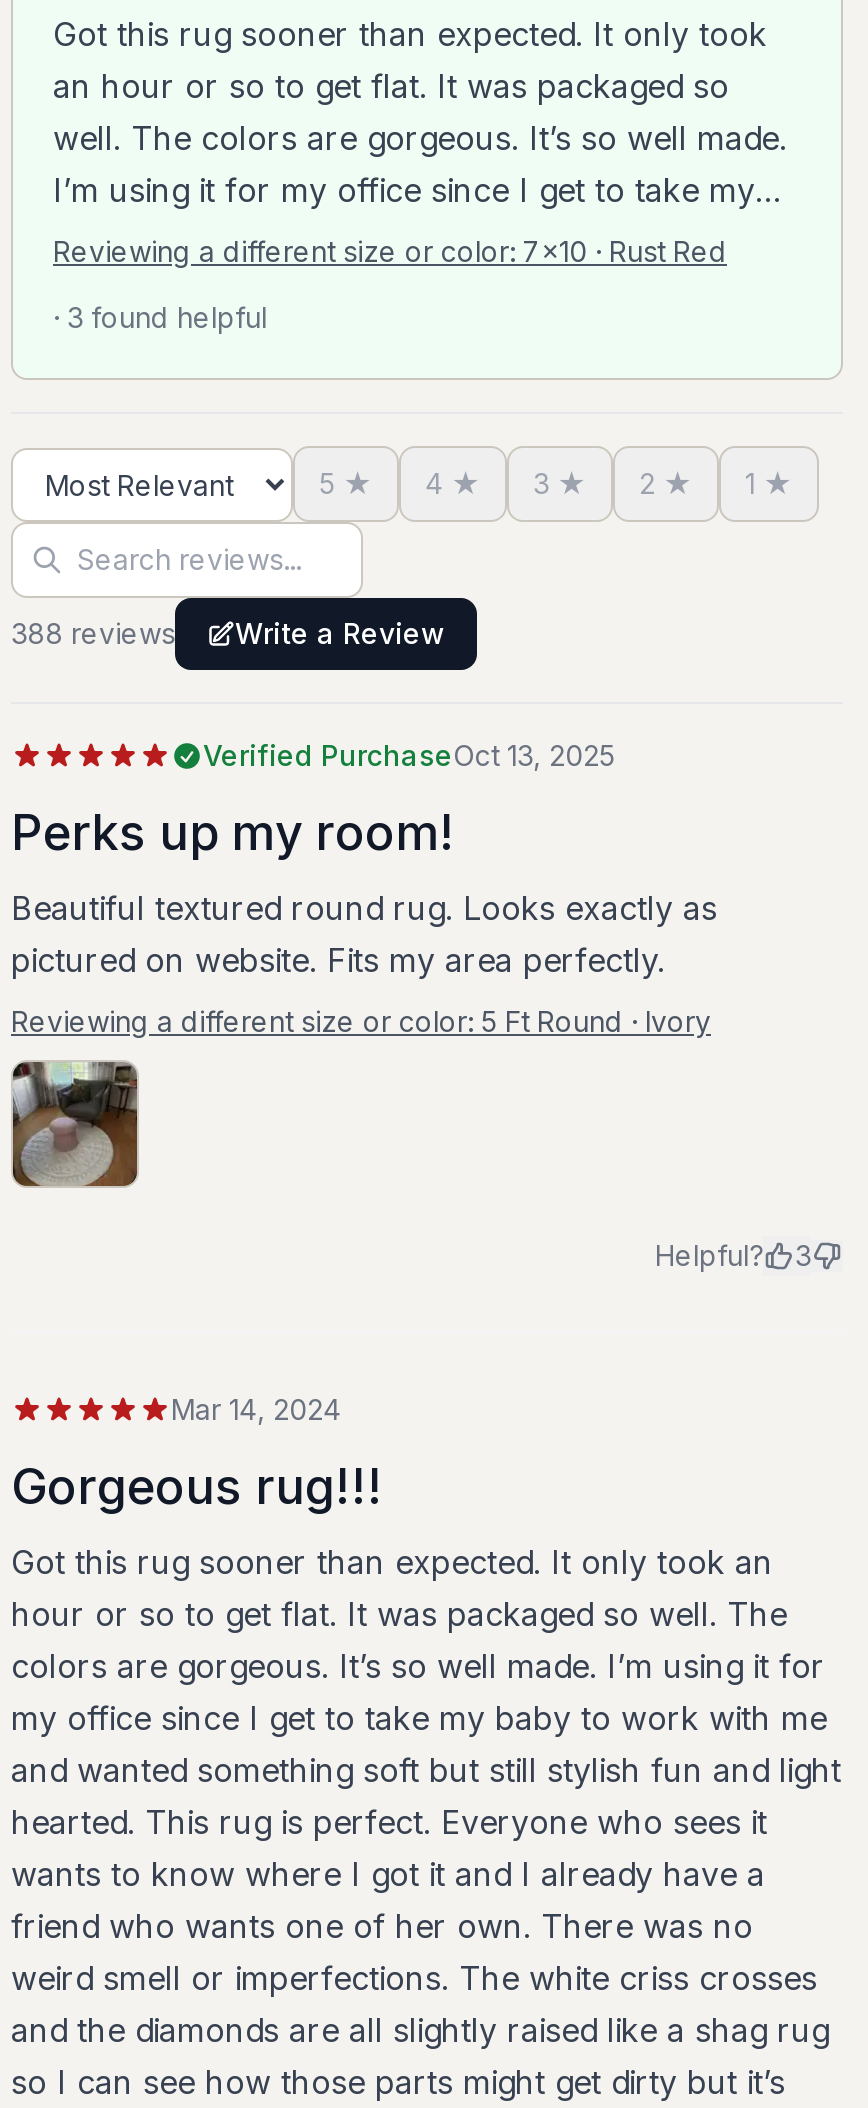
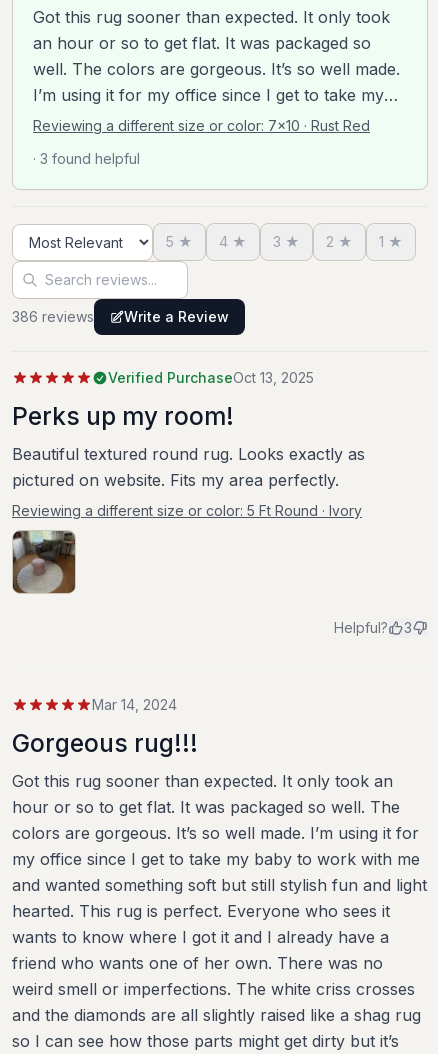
- 388 reviews Write a Review
+ 386 reviews Write a Review
